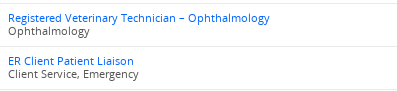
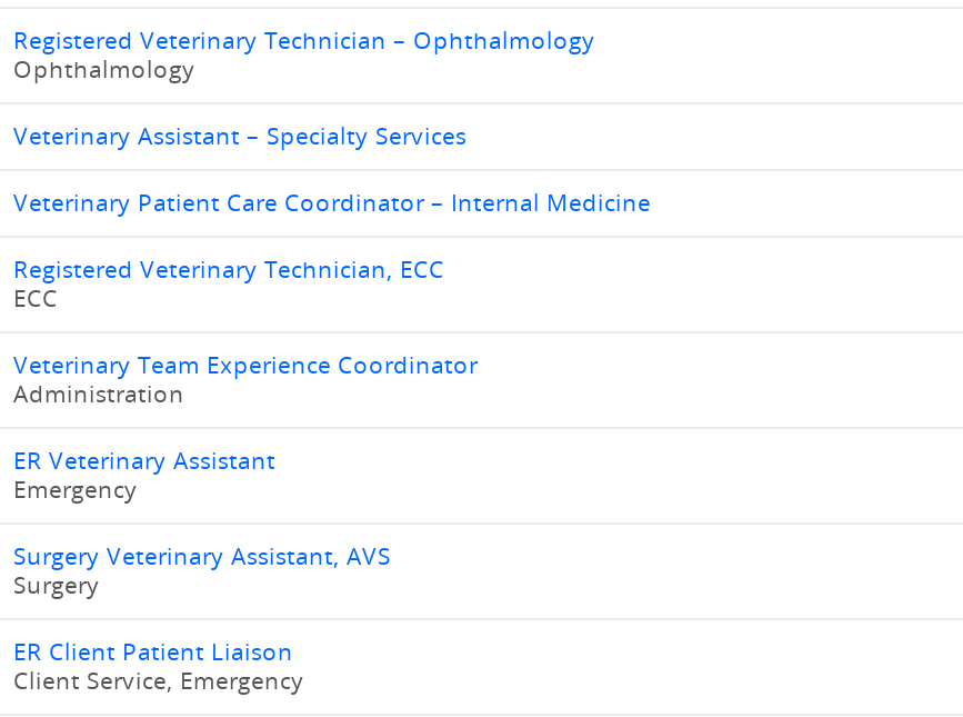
+ Veterinary Assistant – Specialty Services
+ Veterinary Patient Care Coordinator – Internal Medicine
+ Registered Veterinary Technician, ECC
+ ECC
+ Veterinary Team Experience Coordinator
+ Administration
+ ER Veterinary Assistant
+ Emergency
+ Surgery Veterinary Assistant, AVS
+ Surgery
